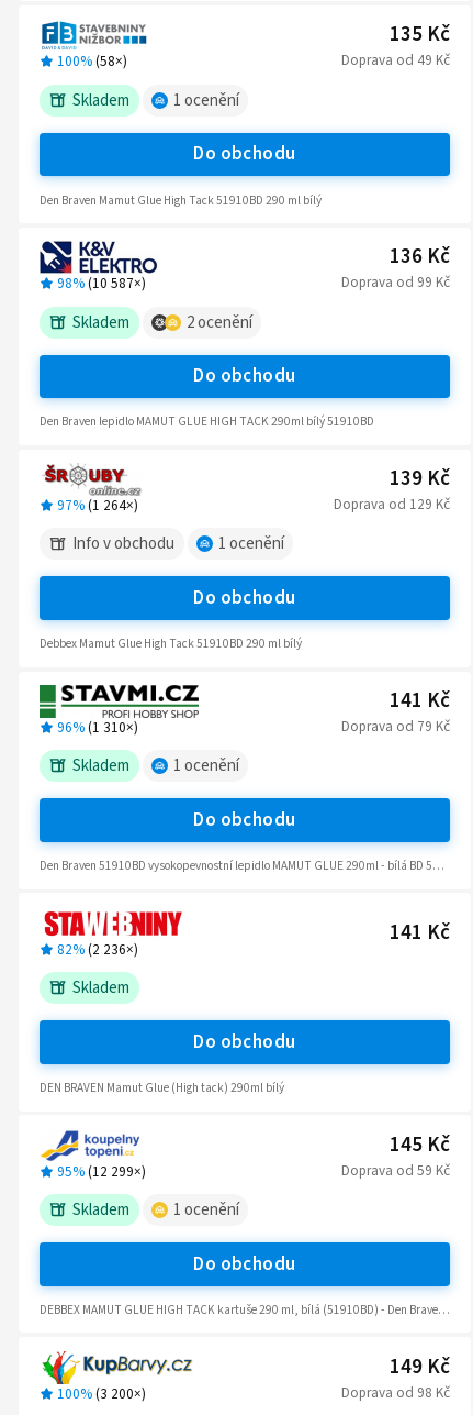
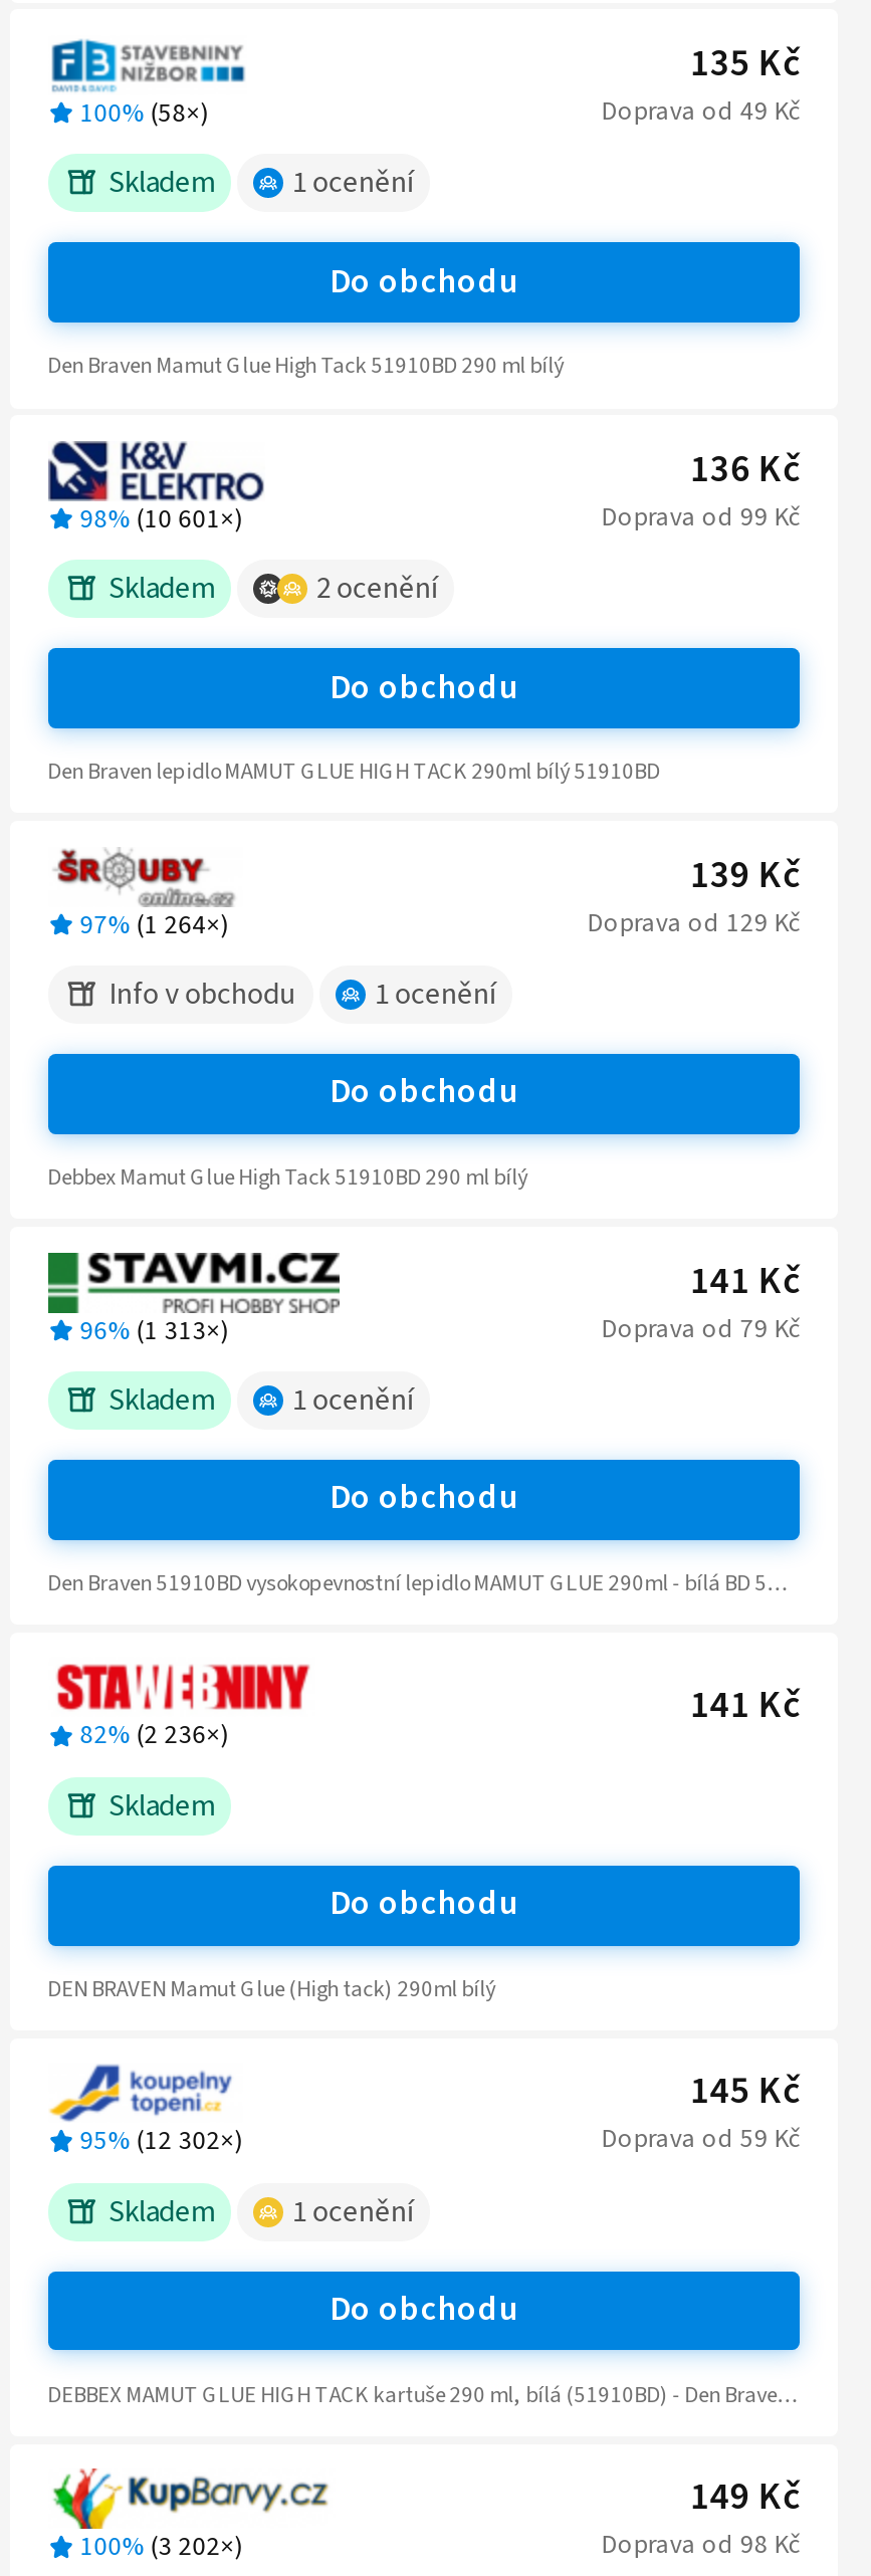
- 98%(10 587×)
+ 98%(10 601×)

- 96% (1 310×)
+ 96% (1 313×)

- 95% (12 299×)
+ 95% (12 302×)

- 100% (3 200×)
+ 100% (3 202×)
